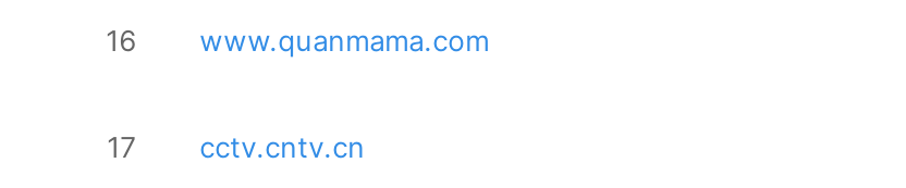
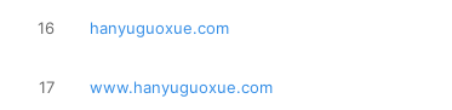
- www.quanmama.com
+ hanyuguoxue.com

- cctv.cntv.cn
+ www.hanyuguoxue.com
